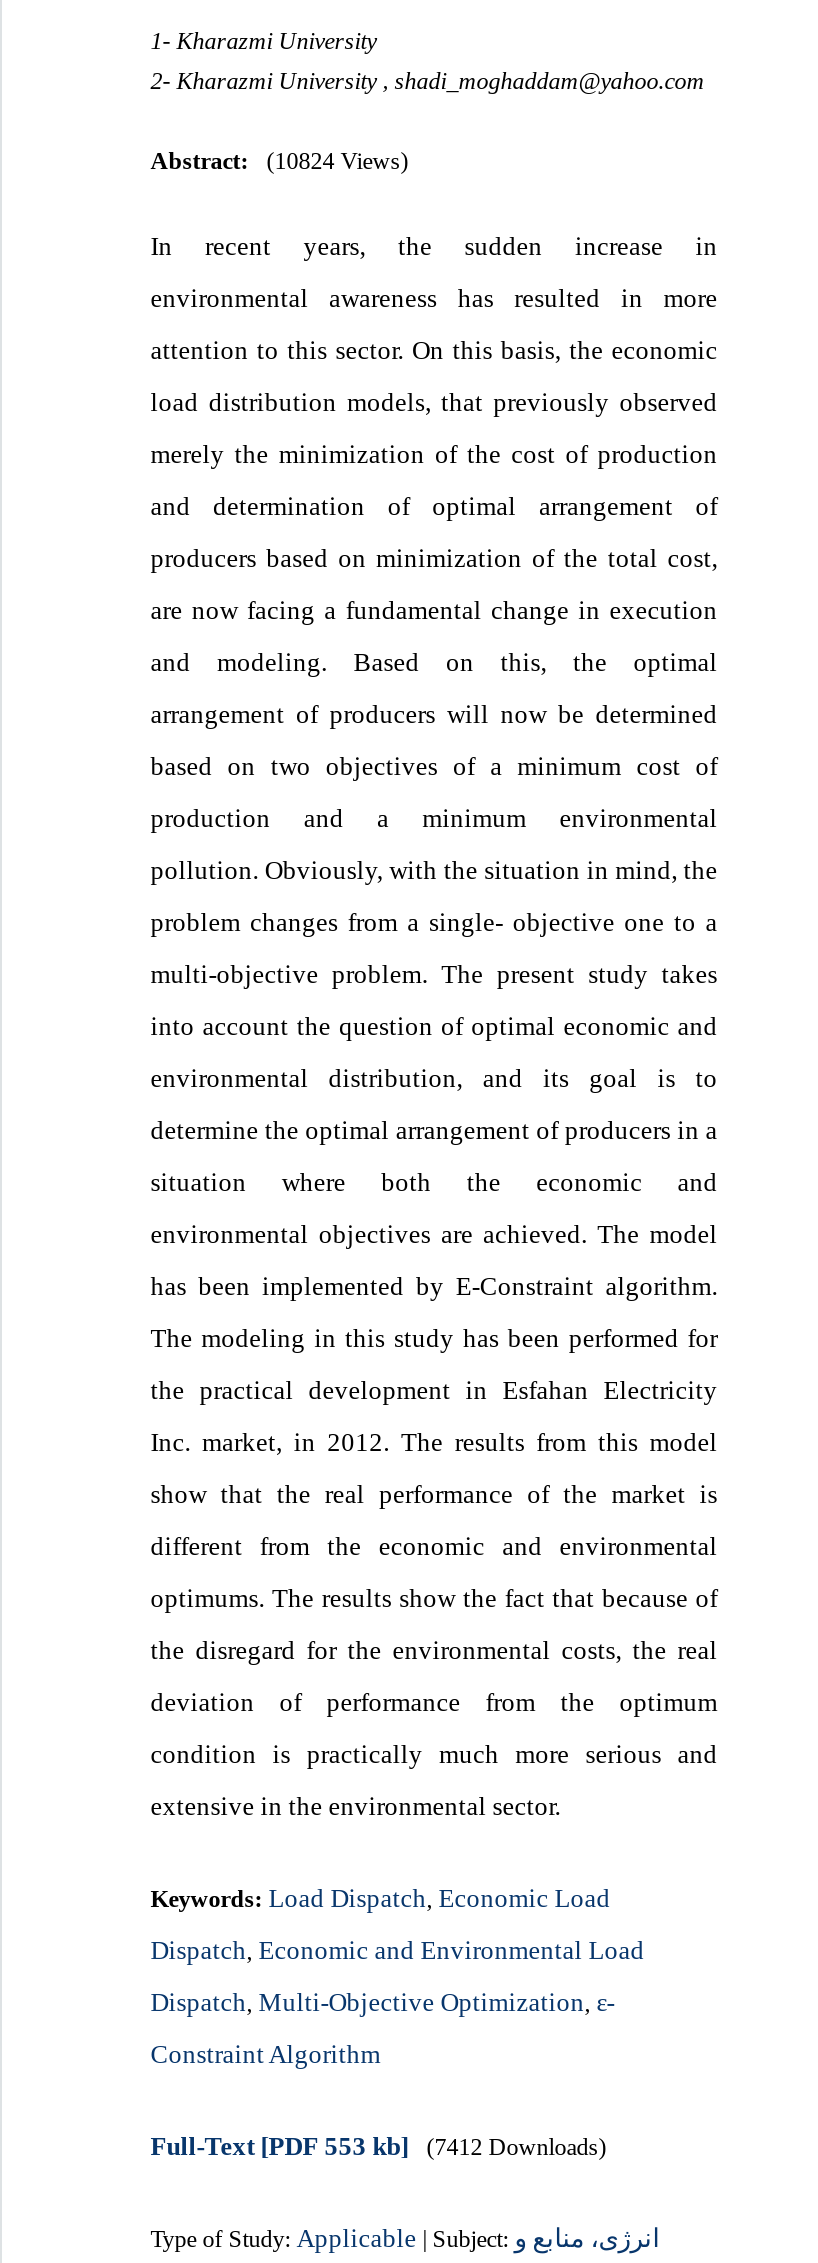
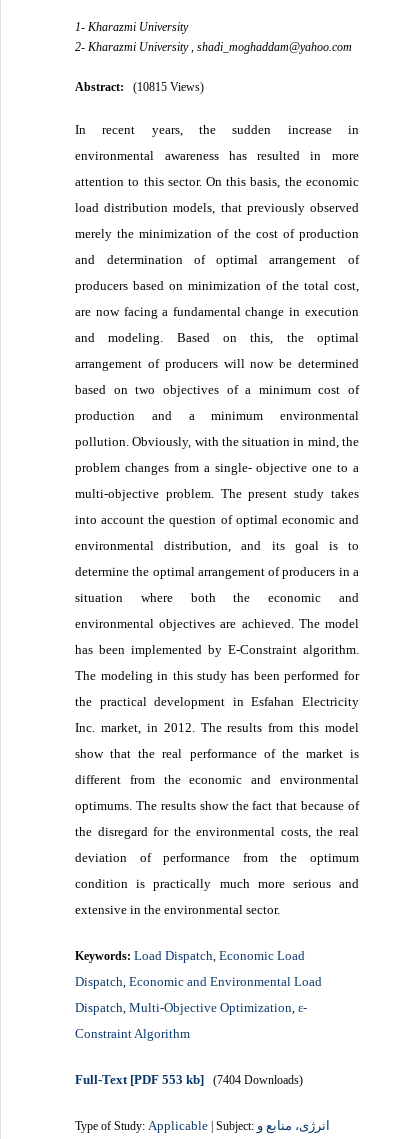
- Abstract: (10824 Views)
+ Abstract: (10815 Views)

- Full-Text [PDF 553 kb] (7412 Downloads)
+ Full-Text [PDF 553 kb] (7404 Downloads)
